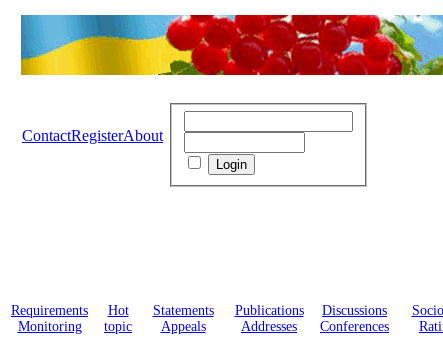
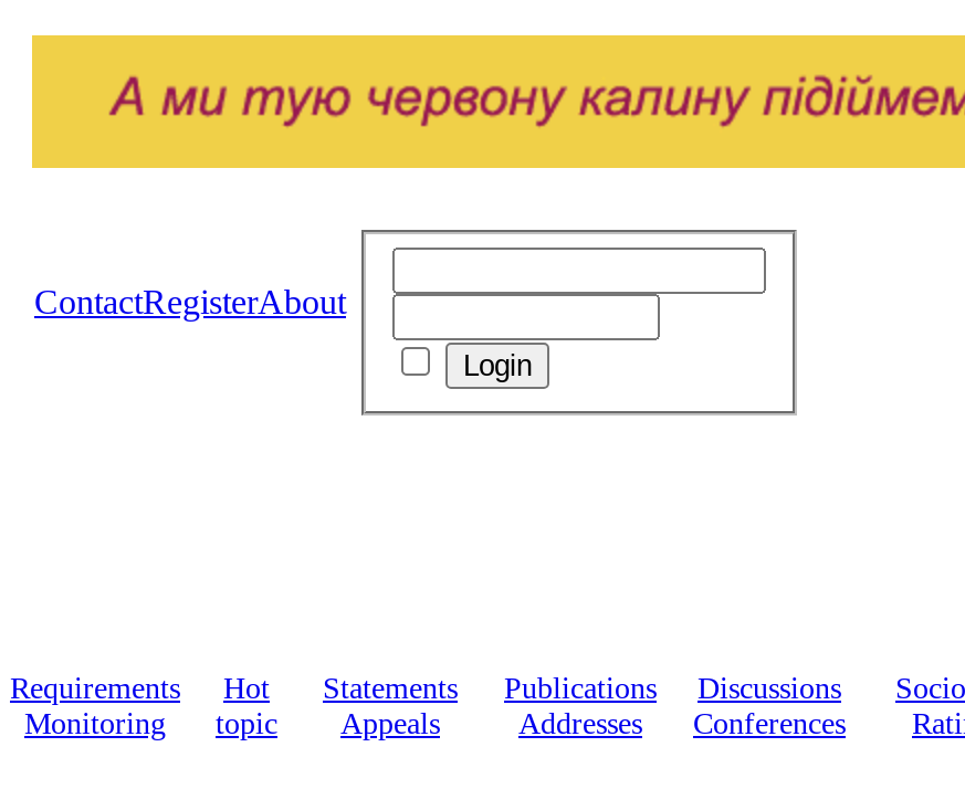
- [image]
+ [image]
